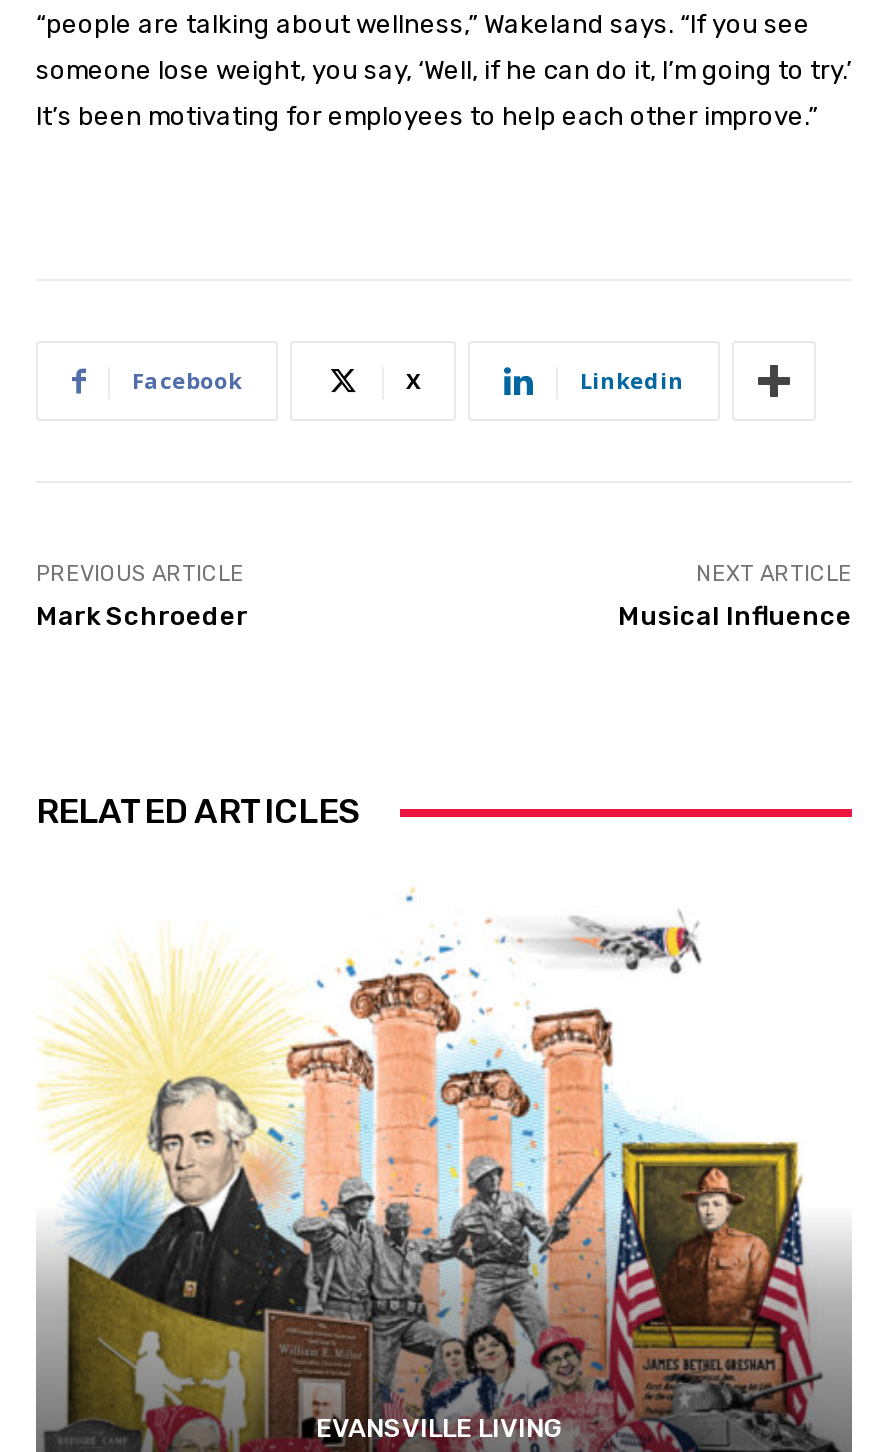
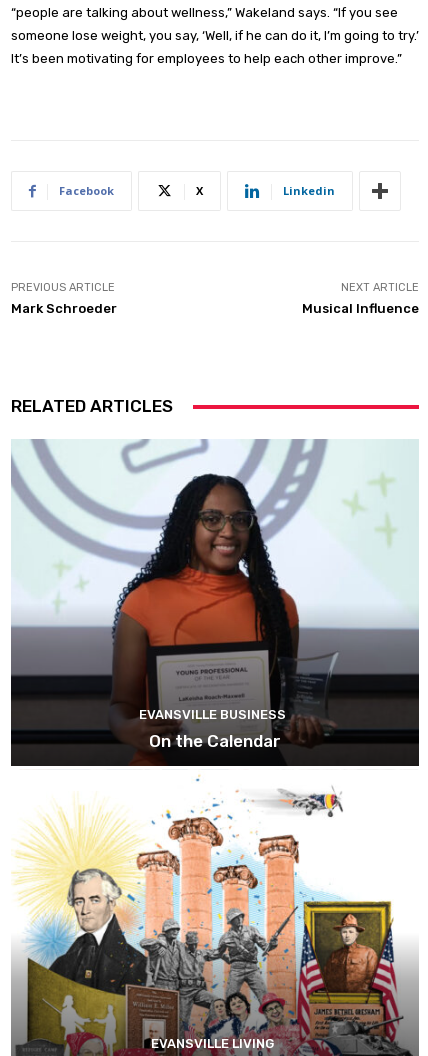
+ [image]
+ EVANSVILLE BUSINESS
+ On the Calendar
